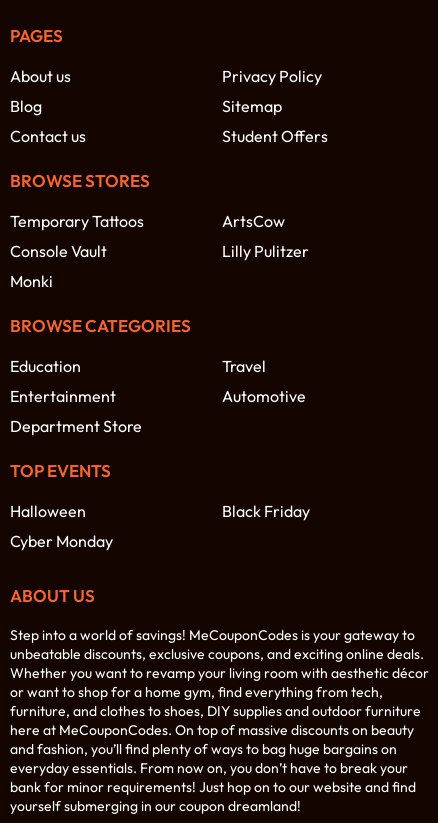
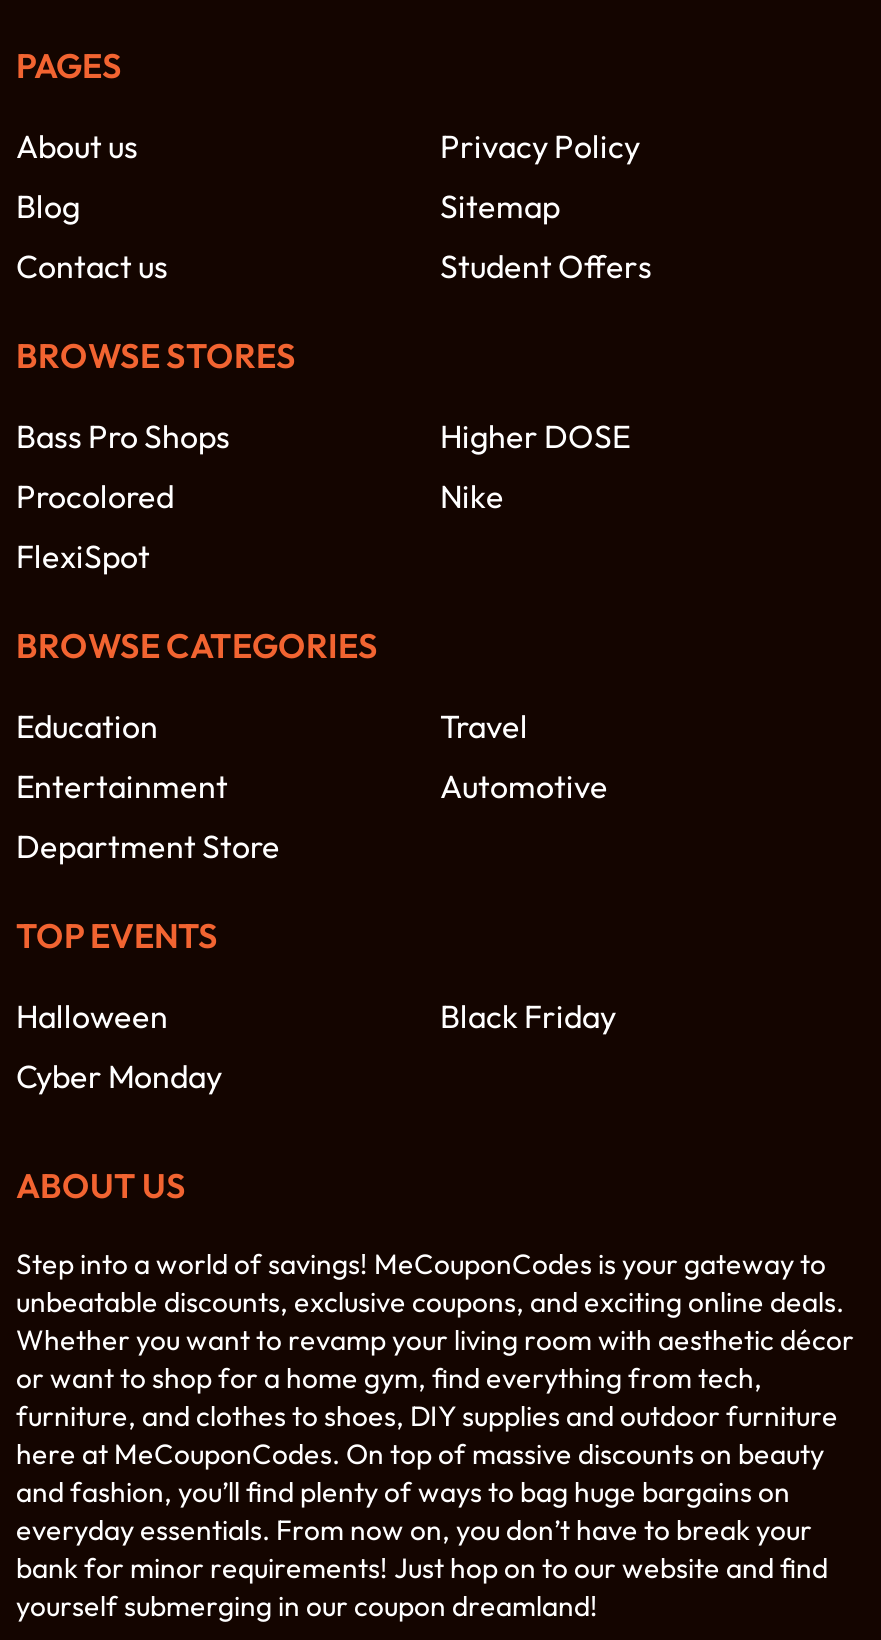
- Temporary Tattoos
- ArtsCow
+ Bass Pro Shops
+ Higher DOSE

- Console Vault
- Lilly Pulitzer
+ Procolored
+ Nike

- Monki
+ FlexiSpot
